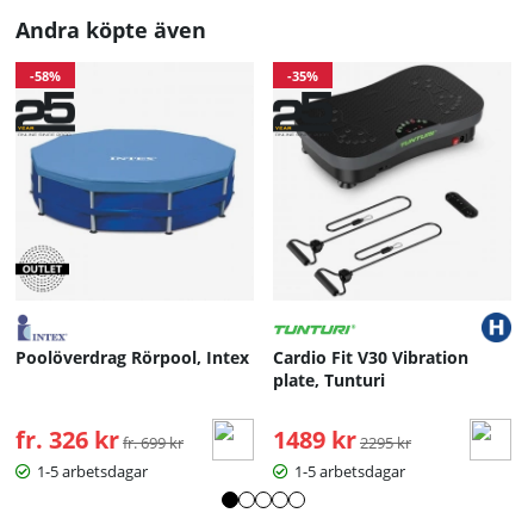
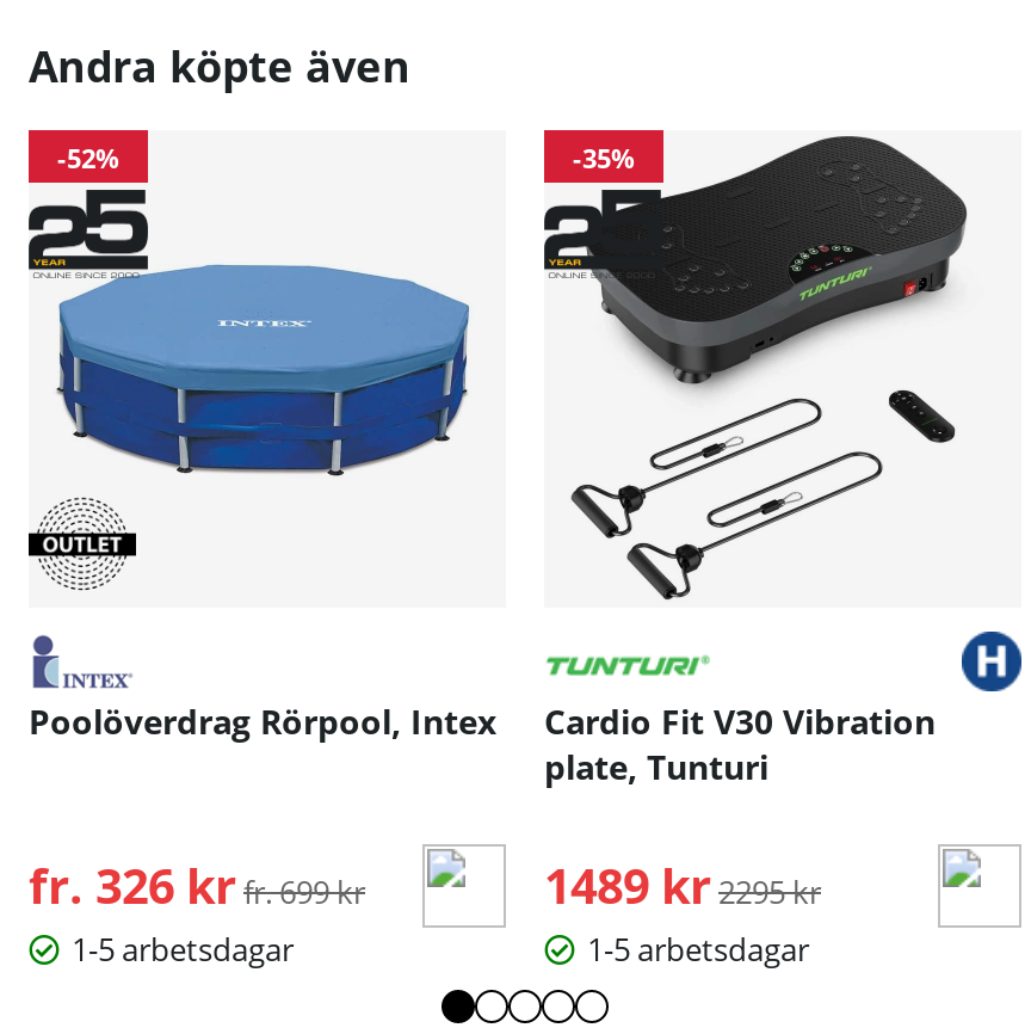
- -58%
+ -52%
